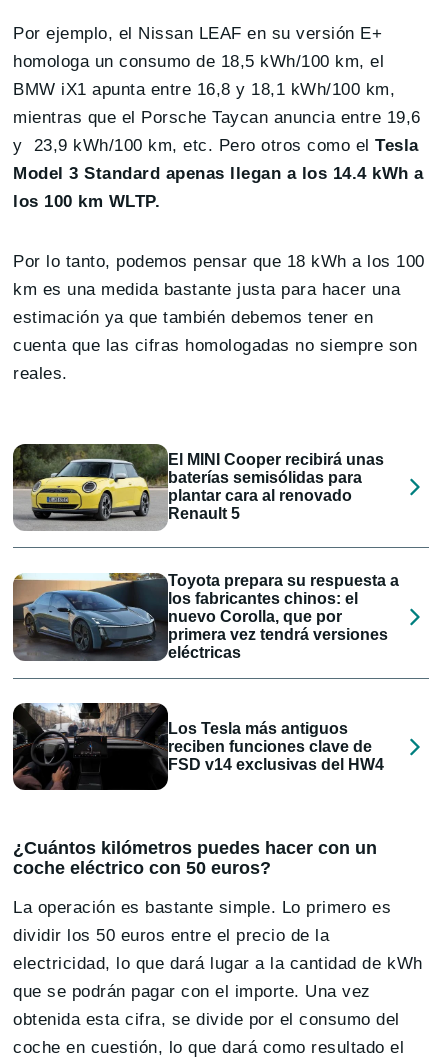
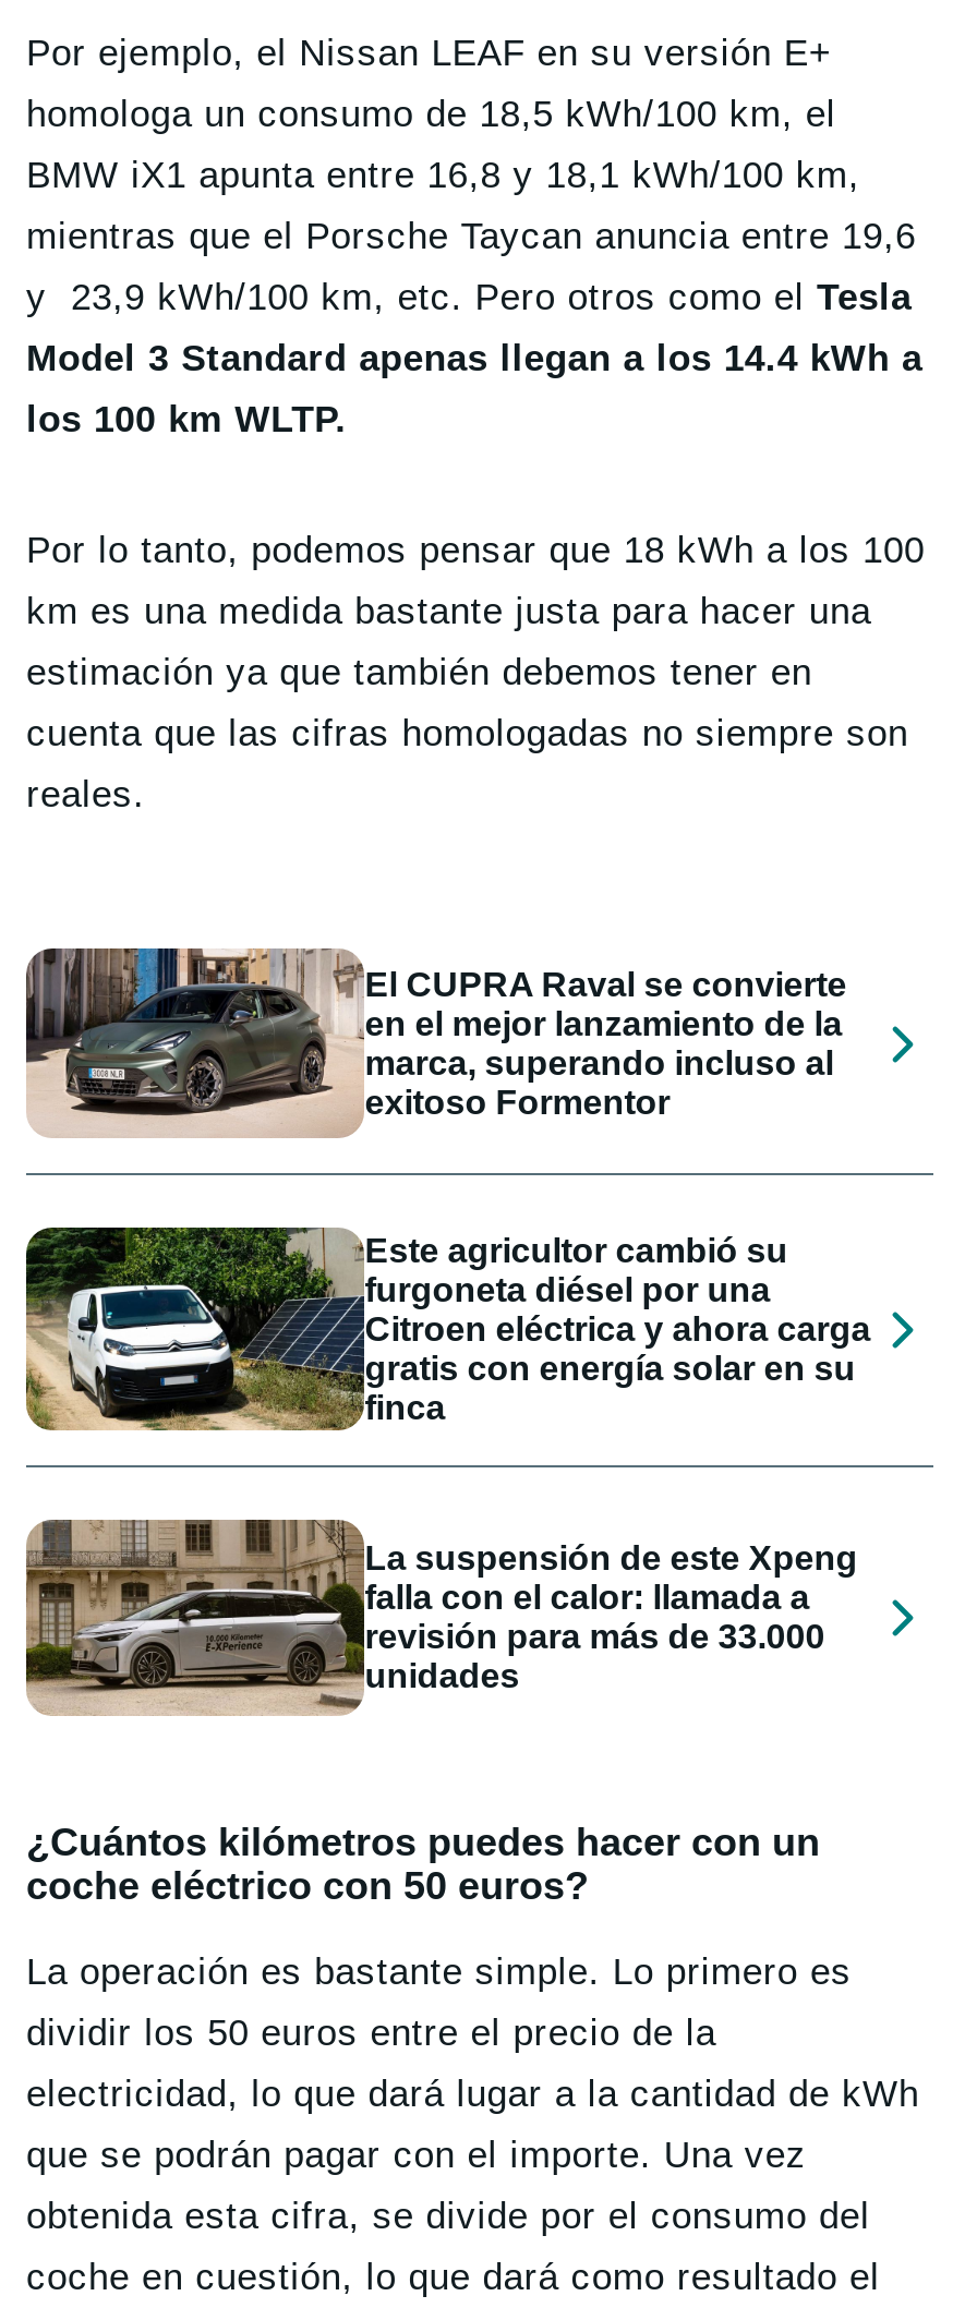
- [image]
- El MINI Cooper recibirá unas
- baterías semisólidas para
- plantar cara al renovado
- Renault 5
+ [image]
+ El CUPRA Raval se convierte
+ en el mejor lanzamiento de la
+ marca, superando incluso al
+ exitoso Formentor

- [image]
- Toyota prepara su respuesta a
- los fabricantes chinos: el
- nuevo Corolla, que por
- primera vez tendrá versiones
- eléctricas
+ [image]
+ Este agricultor cambió su
+ furgoneta diésel por una
+ Citroen eléctrica y ahora carga
+ gratis con energía solar en su
+ finca

- [image]
- Los Tesla más antiguos
- reciben funciones clave de
- FSD v14 exclusivas del HW4
+ [image]
+ La suspensión de este Xpeng
+ falla con el calor: llamada a
+ revisión para más de 33.000
+ unidades
